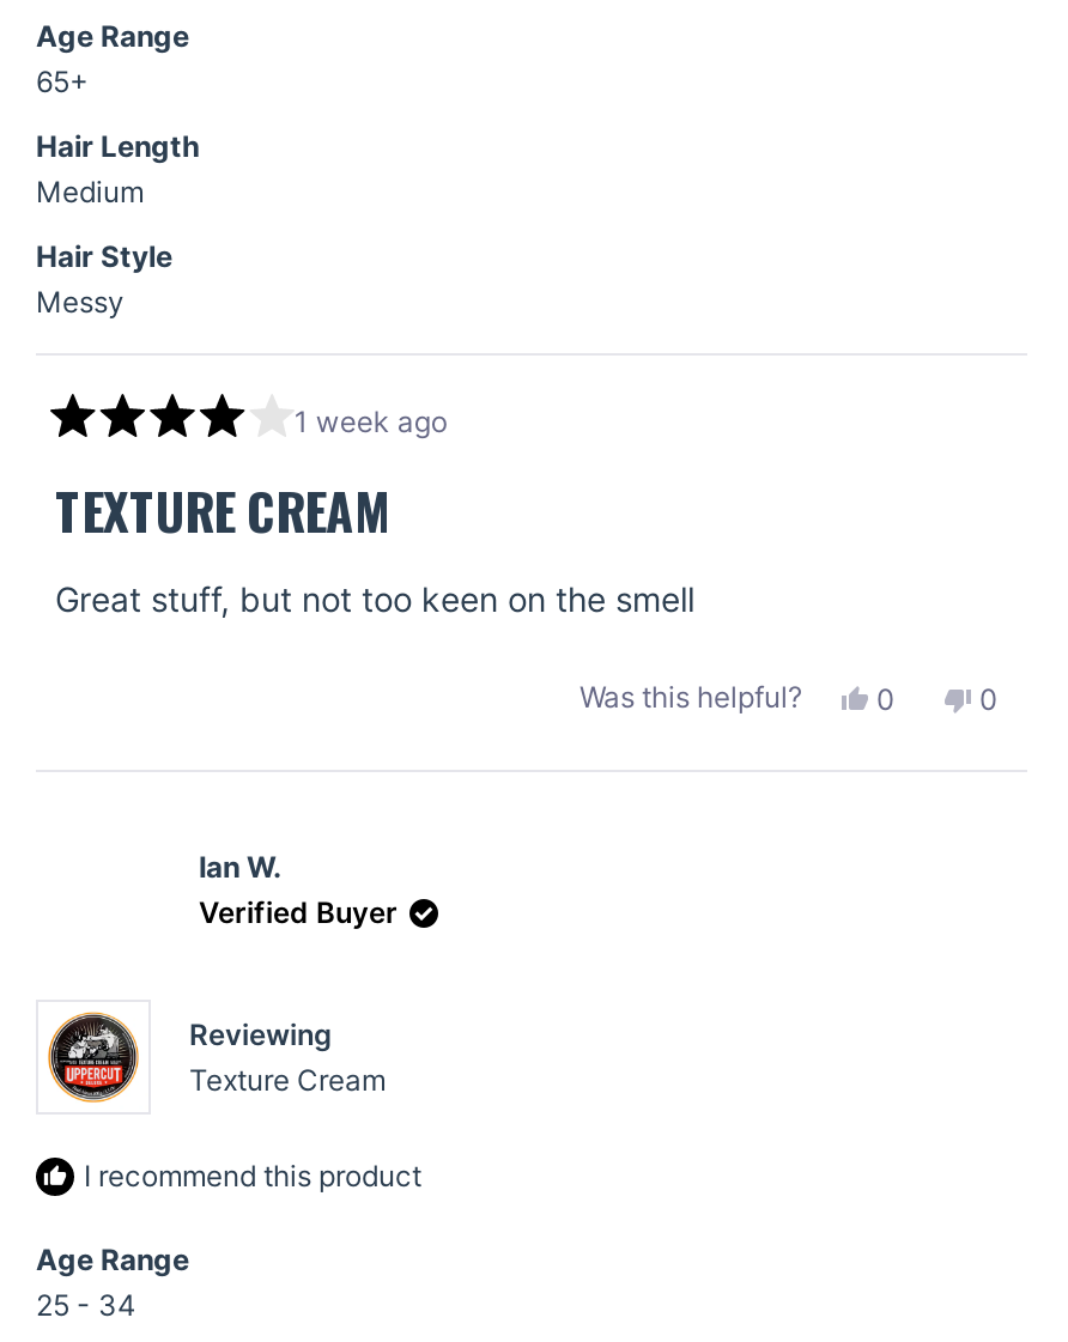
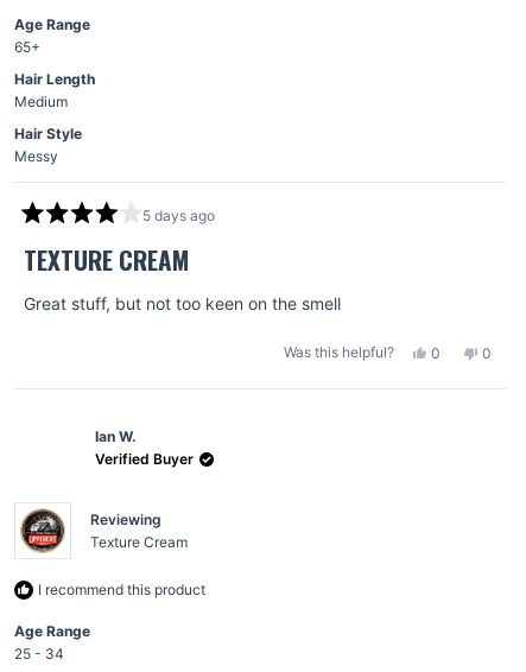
- 1 week ago
+ 5 days ago
